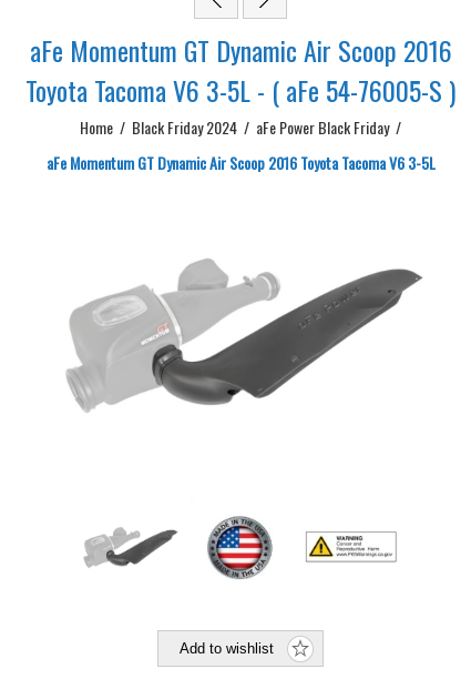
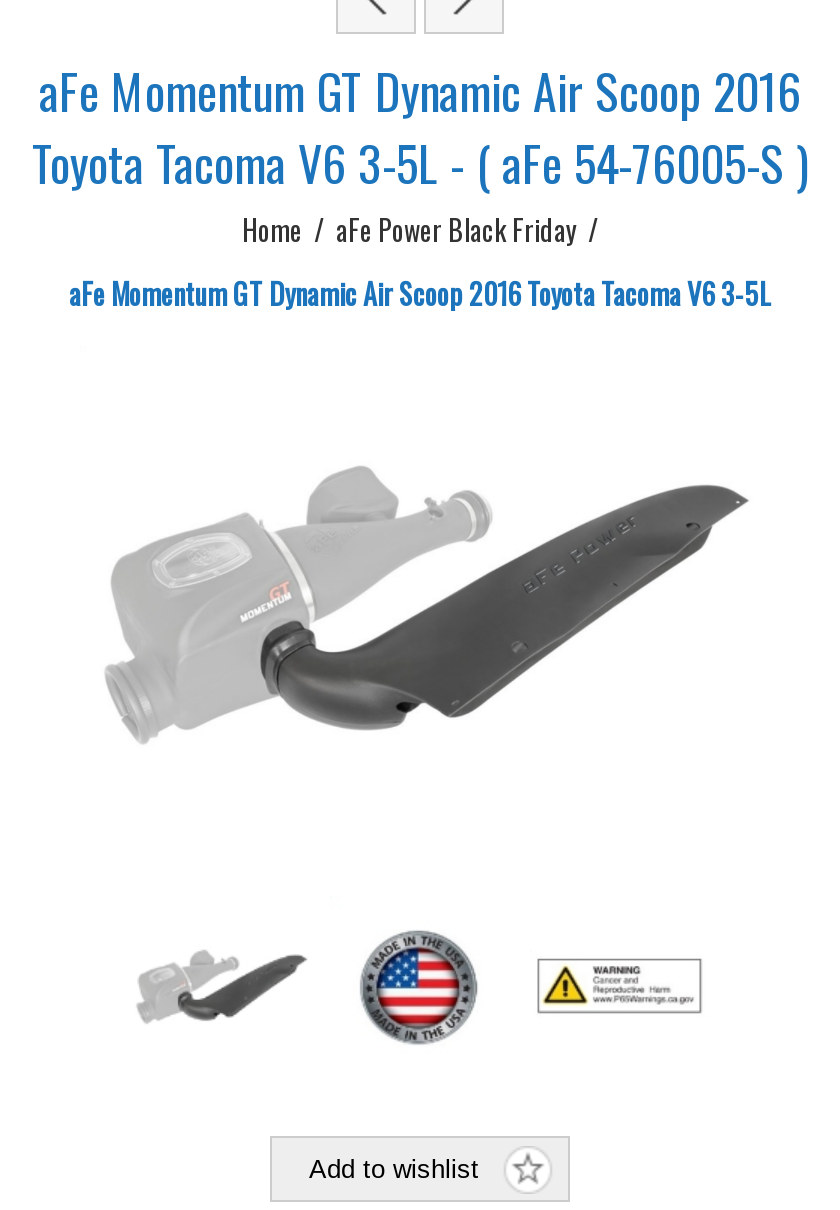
- Home / Black Friday 2024 / aFe Power Black Friday /
+ Home / aFe Power Black Friday /
